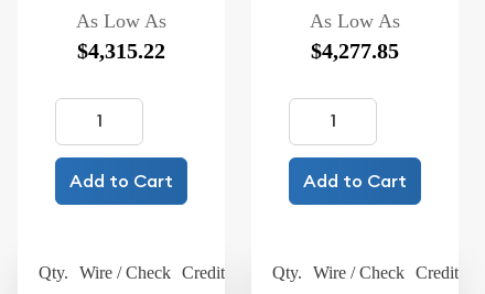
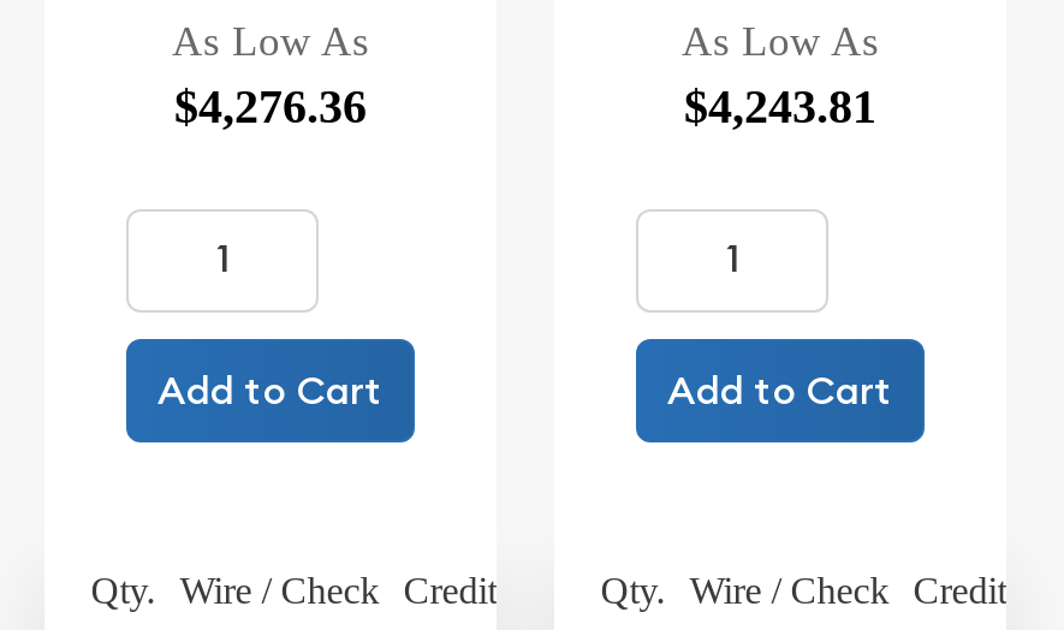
- $4,315.22
+ $4,276.36

- $4,277.85
+ $4,243.81
